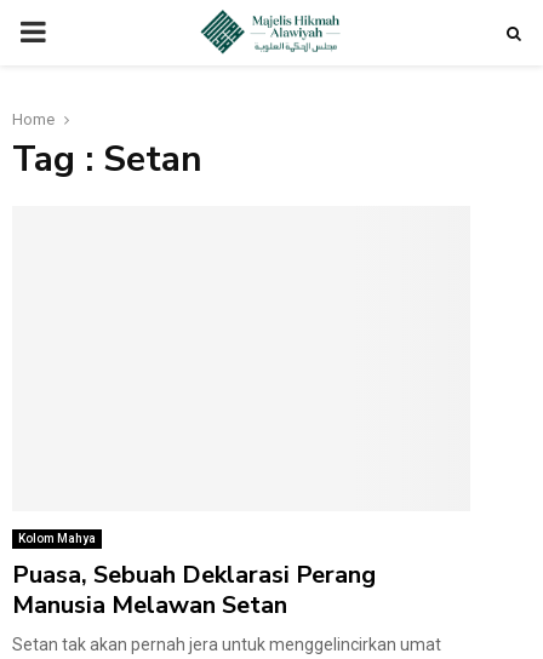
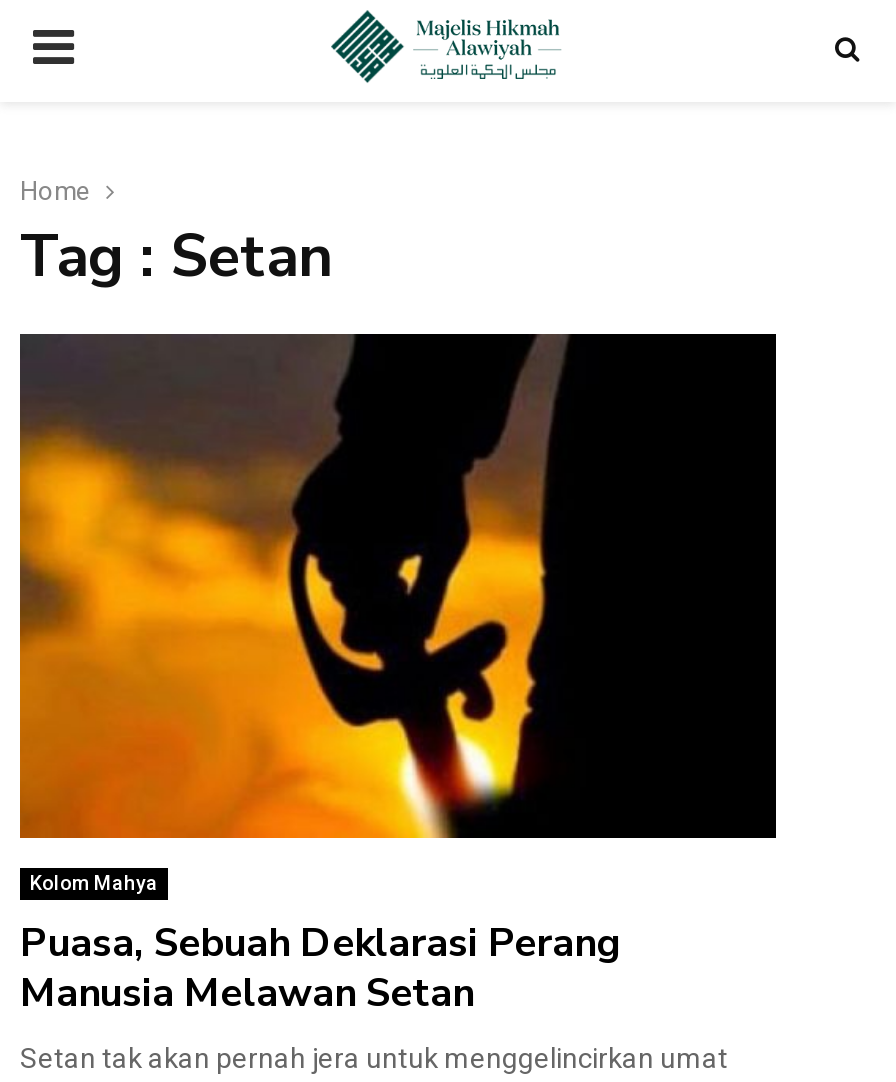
+ [image]
